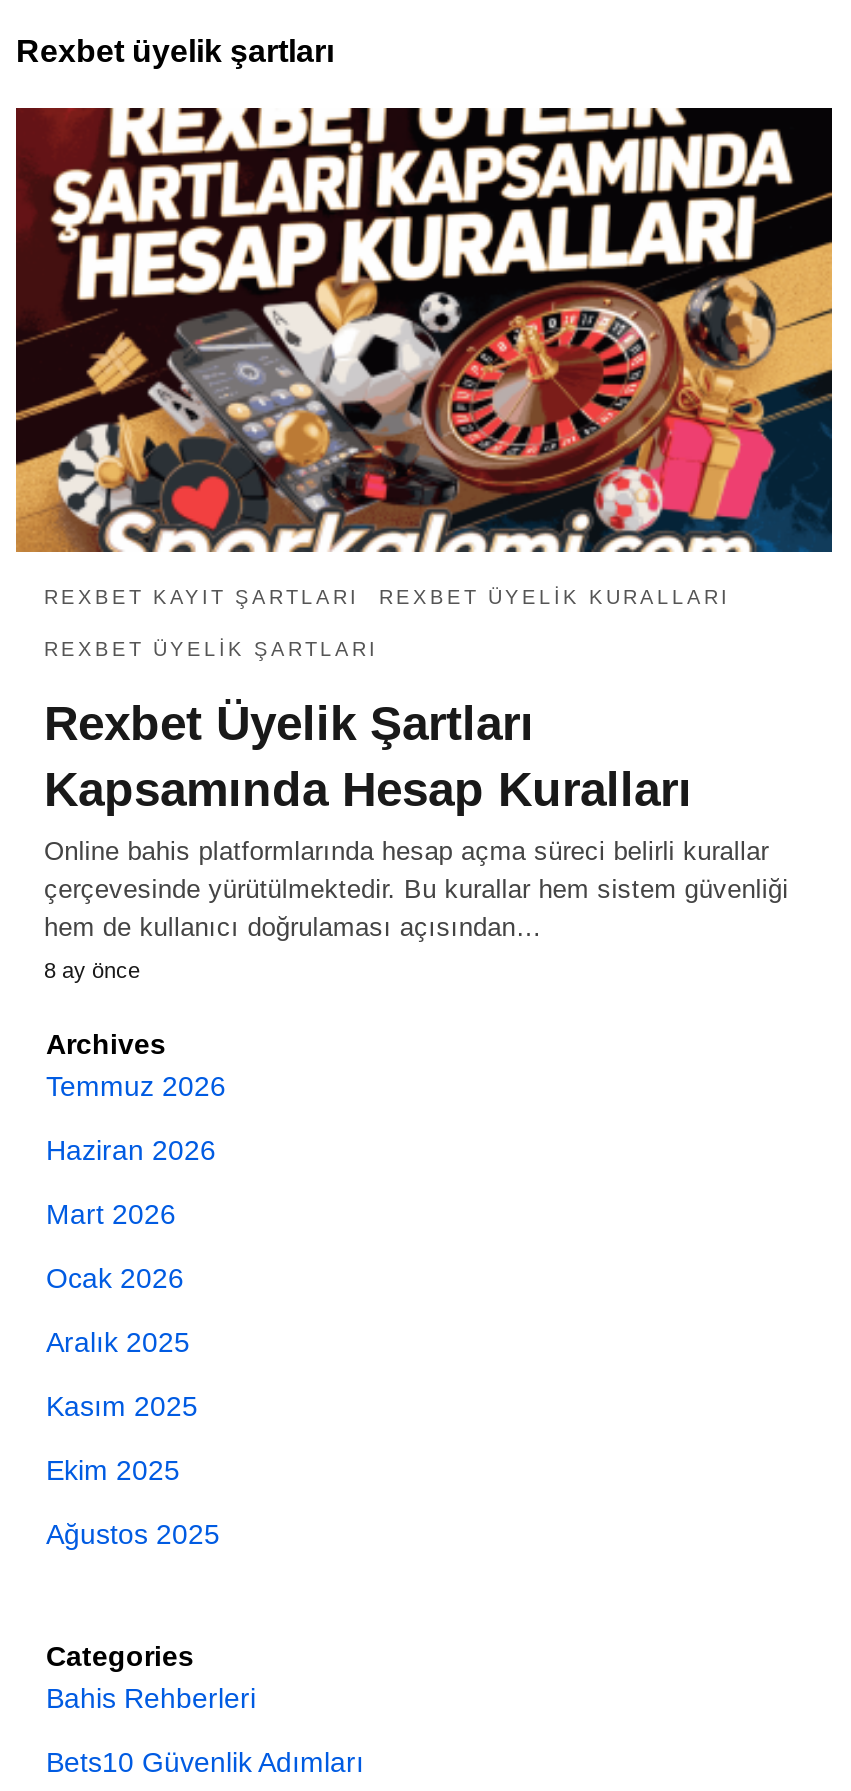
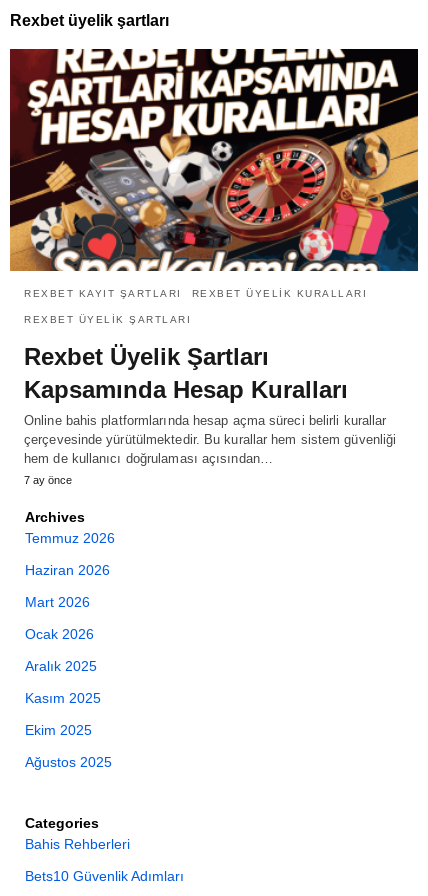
- 8 ay önce
+ 7 ay önce
